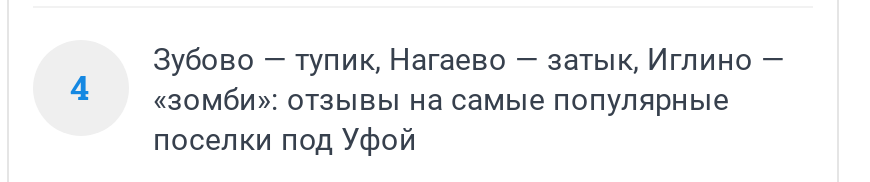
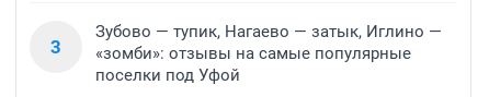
- 4 «зомби»: отзывы на самые популярные
+ 3 «зомби»: отзывы на самые популярные
